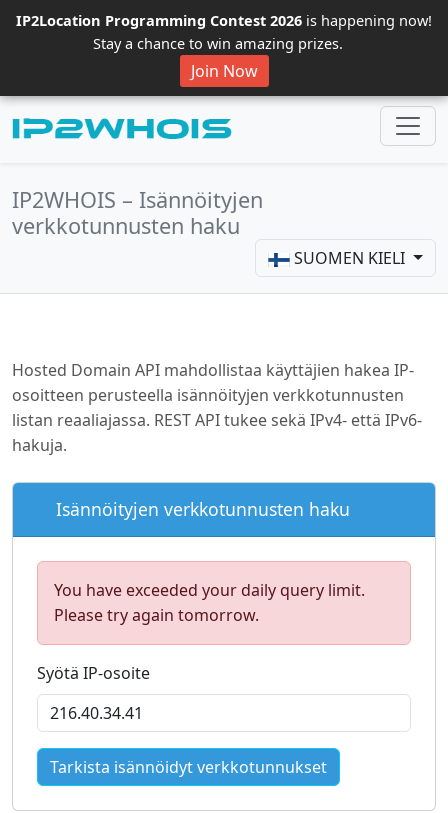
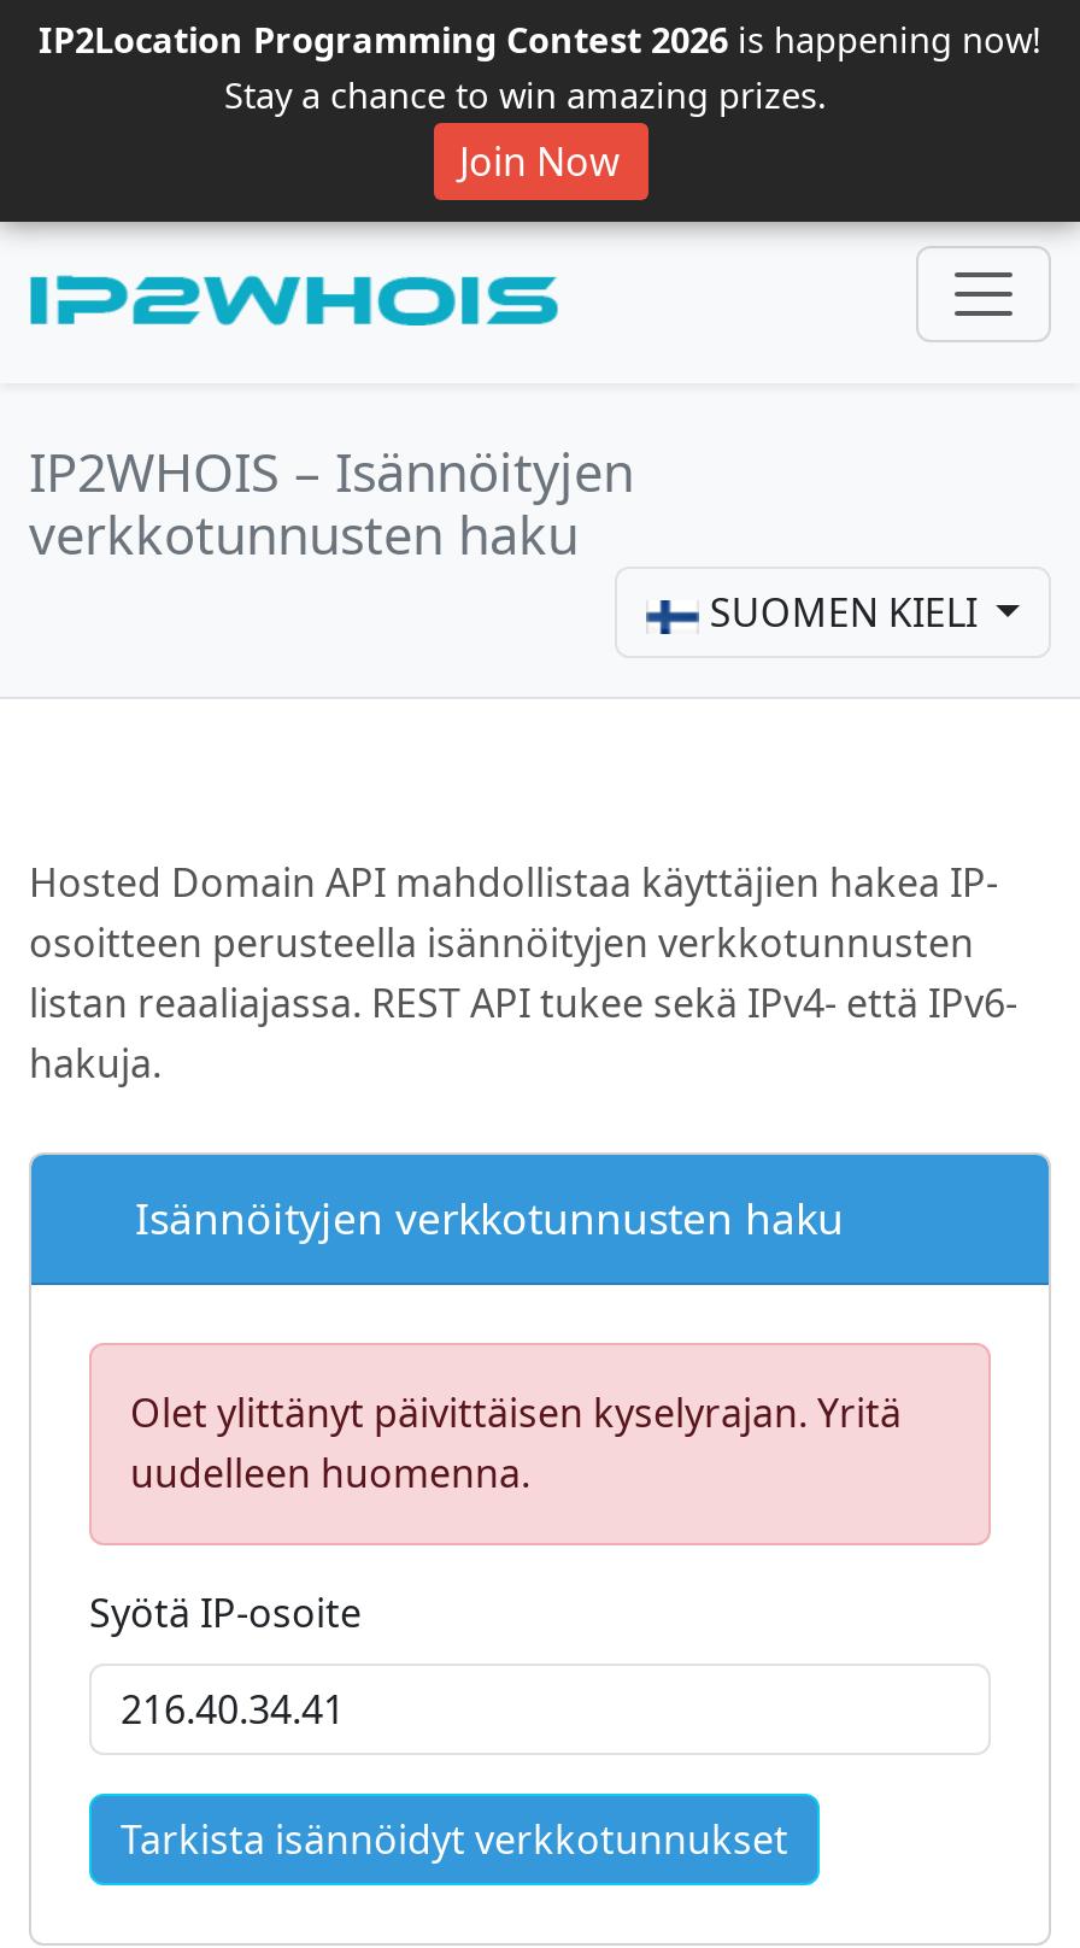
- You have exceeded your daily query limit.
- Please try again tomorrow.
+ Olet ylittänyt päivittäisen kyselyrajan. Yritä
+ uudelleen huomenna.
